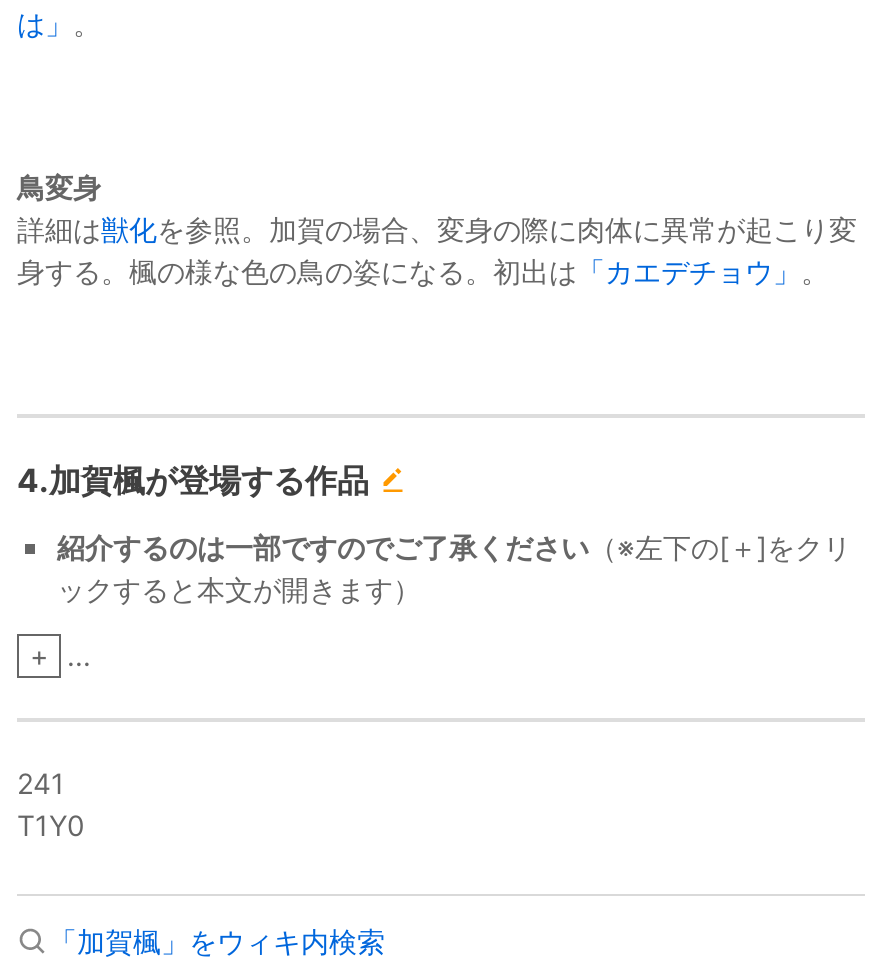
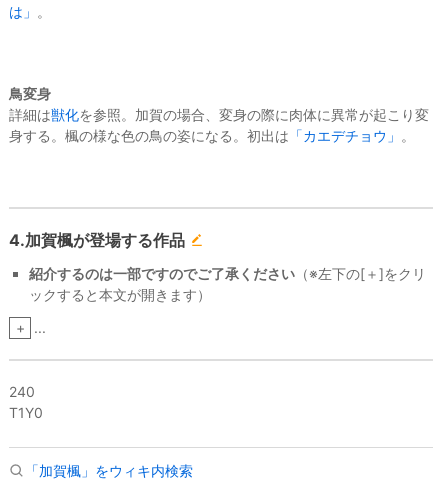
- 241
+ 240
